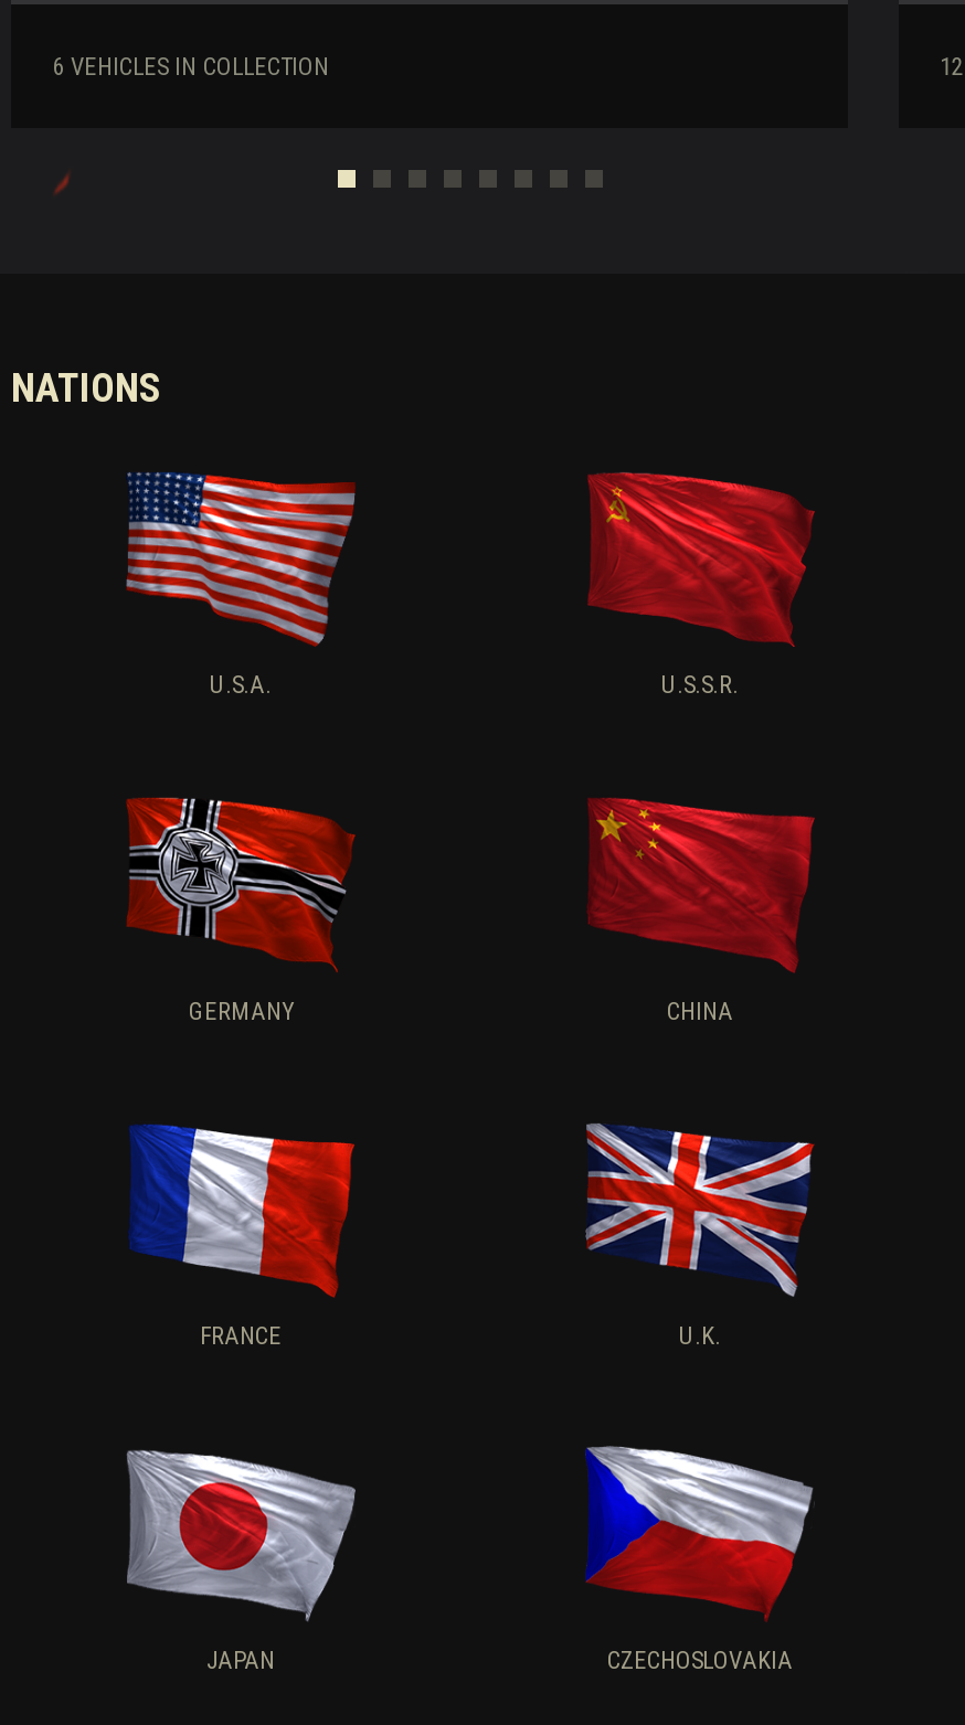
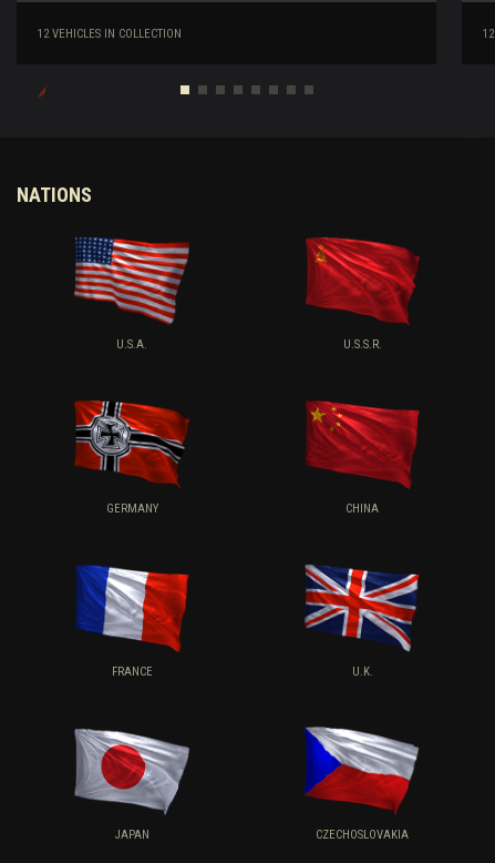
- 6 VEHICLES IN COLLECTION
+ 12 VEHICLES IN COLLECTION
